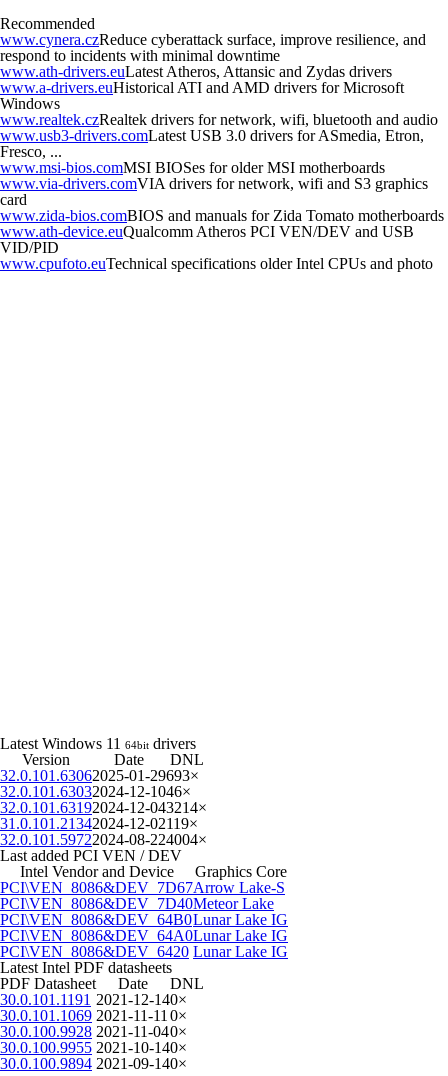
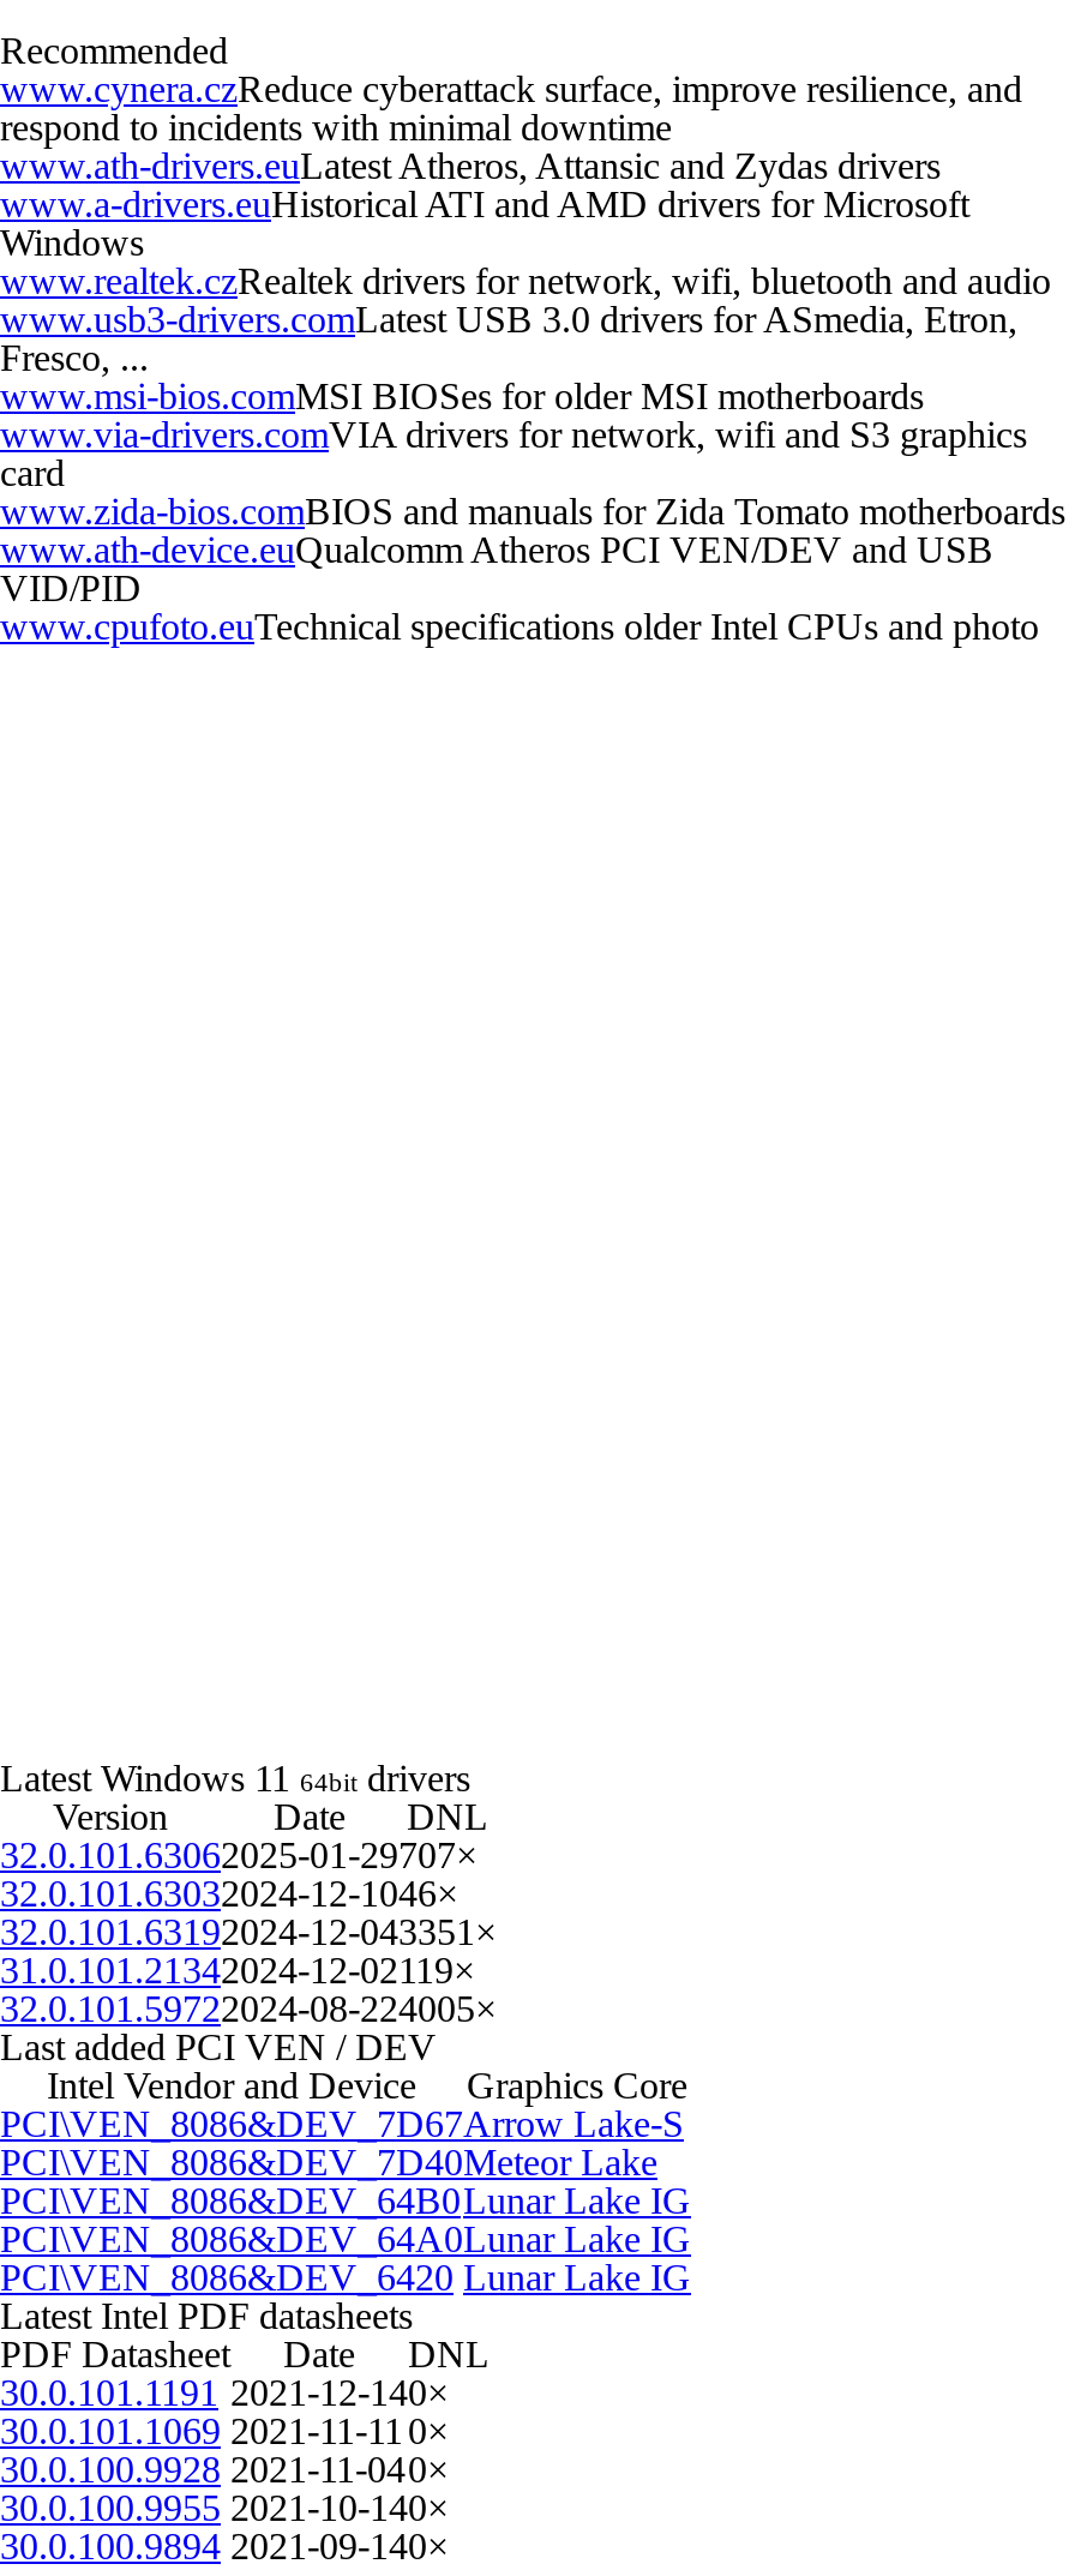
- 32.0.101.63062025-01-29693×
+ 32.0.101.63062025-01-29707×

- 32.0.101.63192024-12-043214×
+ 32.0.101.63192024-12-043351×

- 32.0.101.59722024-08-224004×
+ 32.0.101.59722024-08-224005×
